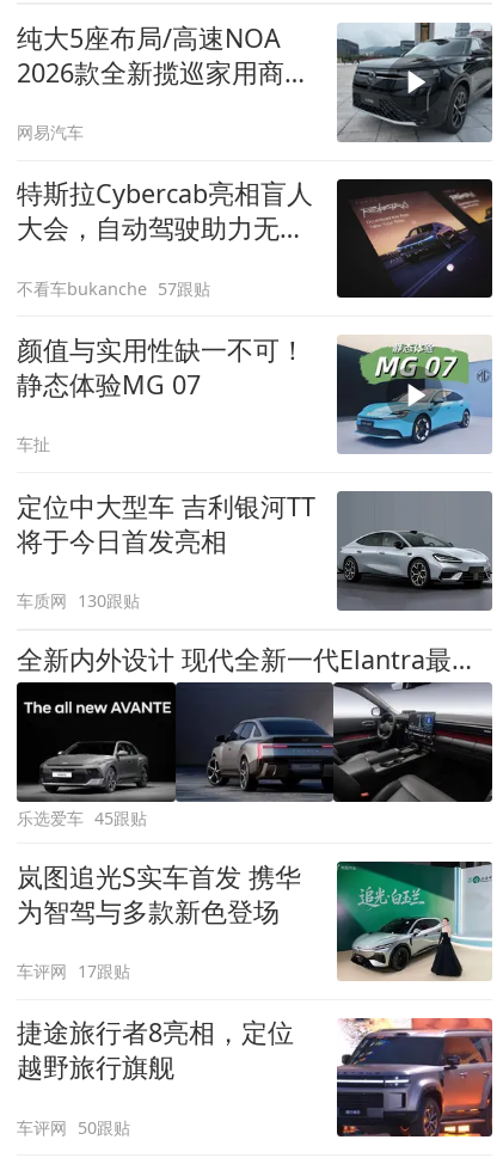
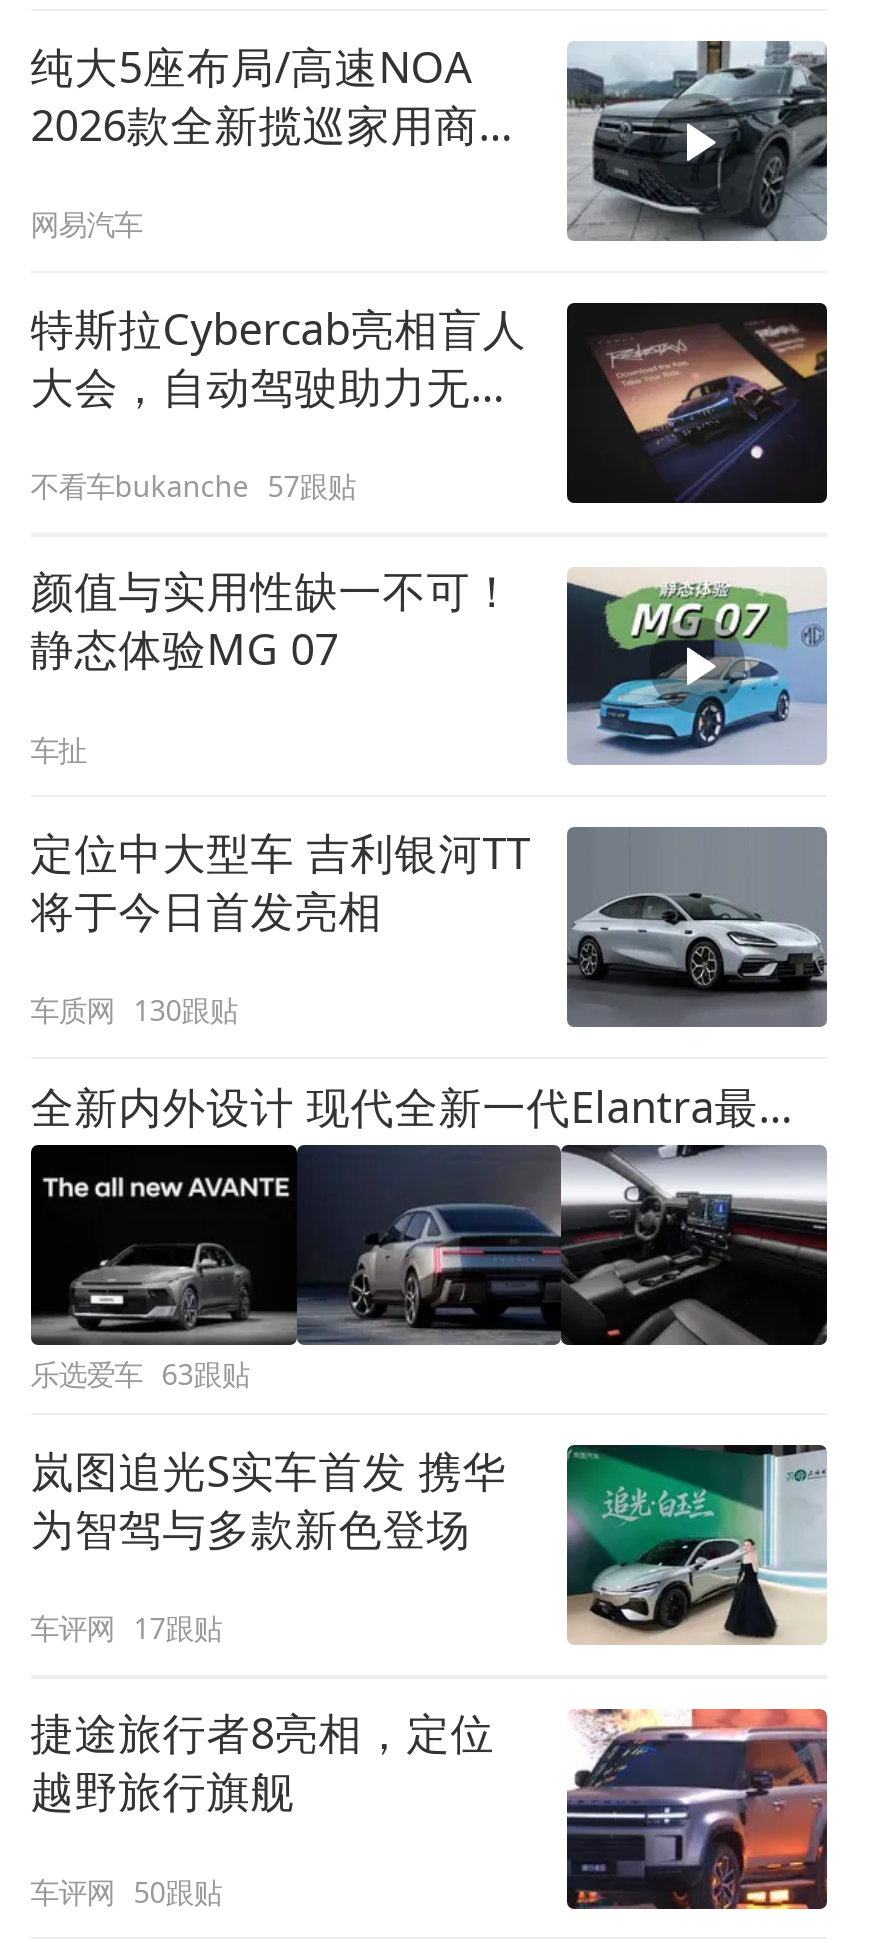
- 乐选爱车 45跟贴
+ 乐选爱车 63跟贴
